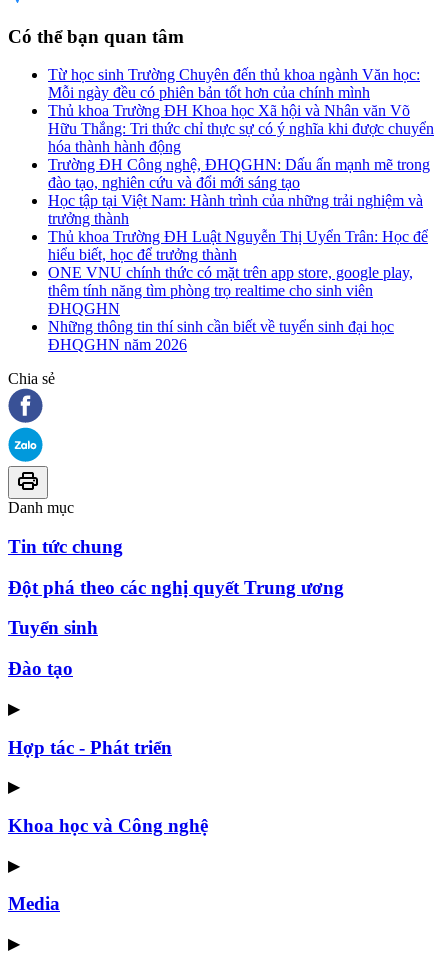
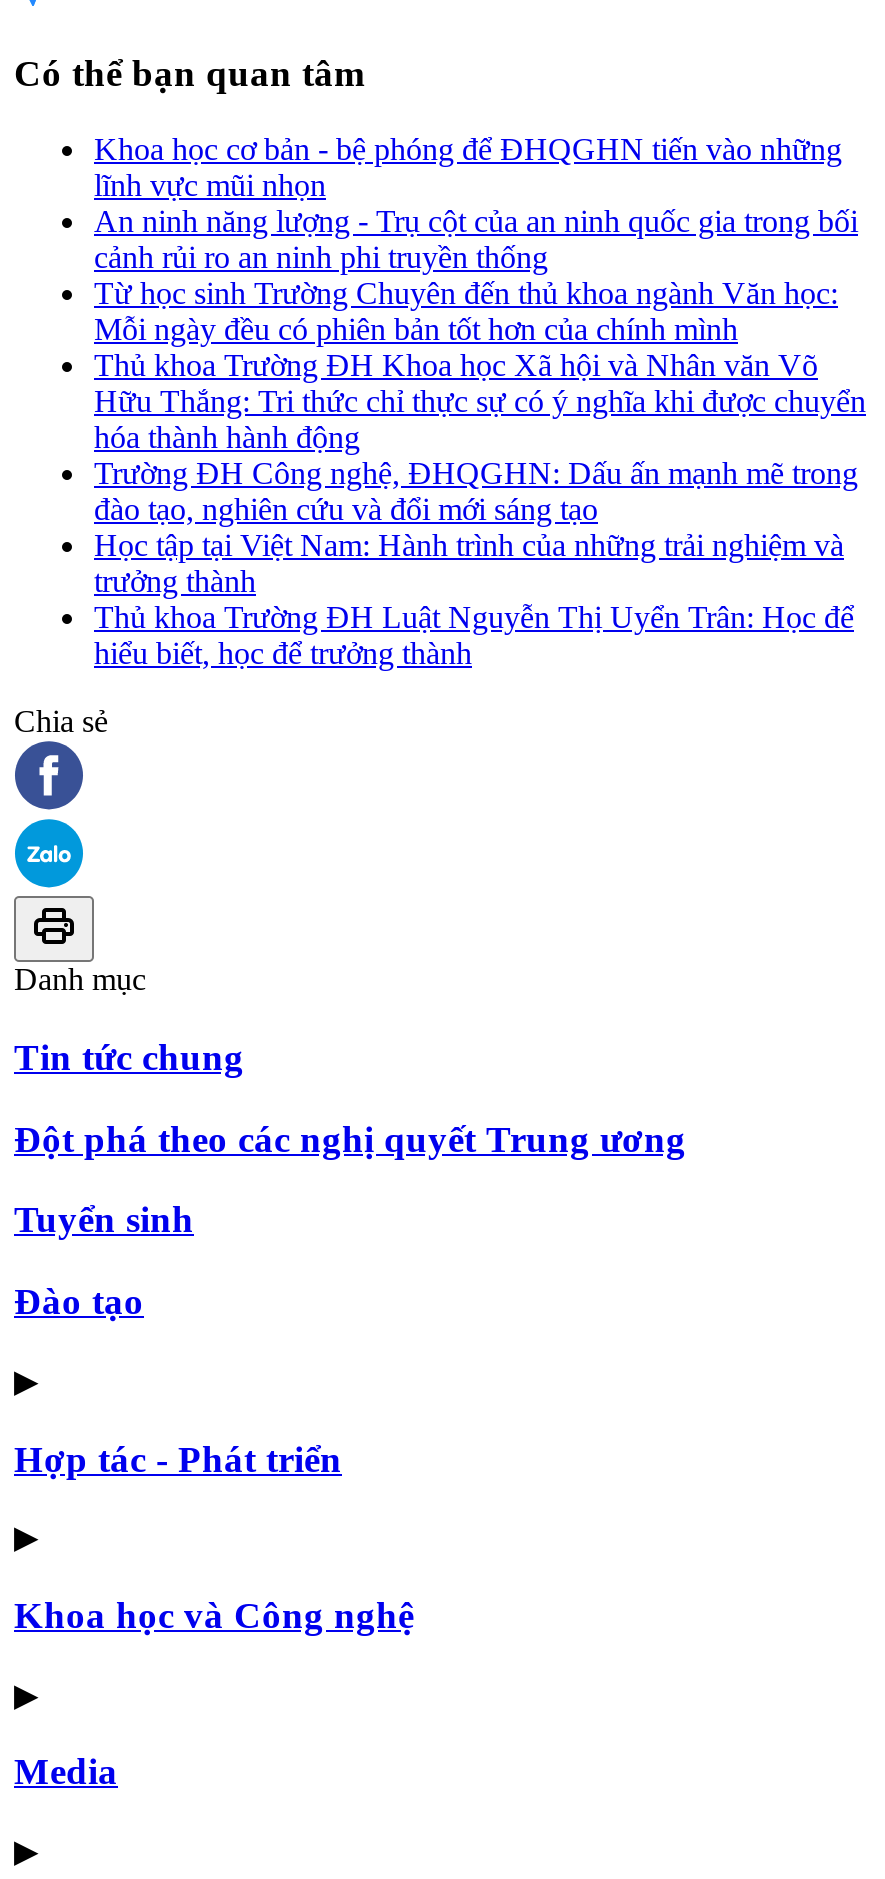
+ Khoa học cơ bản - bệ phóng để ĐHQGHN tiến vào những
+ lĩnh vực mũi nhọn
+ An ninh năng lượng - Trụ cột của an ninh quốc gia trong bối
+ cảnh rủi ro an ninh phi truyền thống

moved down: Từ học sinh Trường Chuyên đến thủ khoa ngành Văn học: | Mỗi ngày đều có phiên bản tốt hơn của chính mình | Thủ khoa Trường ĐH Khoa học Xã hội và Nhân văn Võ | ... | Thủ khoa Trường ĐH Luật Nguyễn Thị Uyển Trân: Học để | hiểu biết, học để trưởng thành

- ONE VNU chính thức có mặt trên app store, google play,
- thêm tính năng tìm phòng trọ realtime cho sinh viên
- ĐHQGHN
- Những thông tin thí sinh cần biết về tuyển sinh đại học
- ĐHQGHN năm 2026
